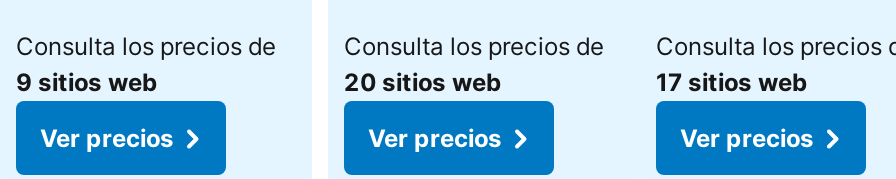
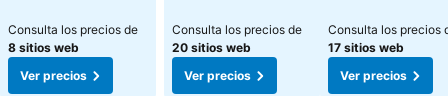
- 9 sitios web
+ 8 sitios web
